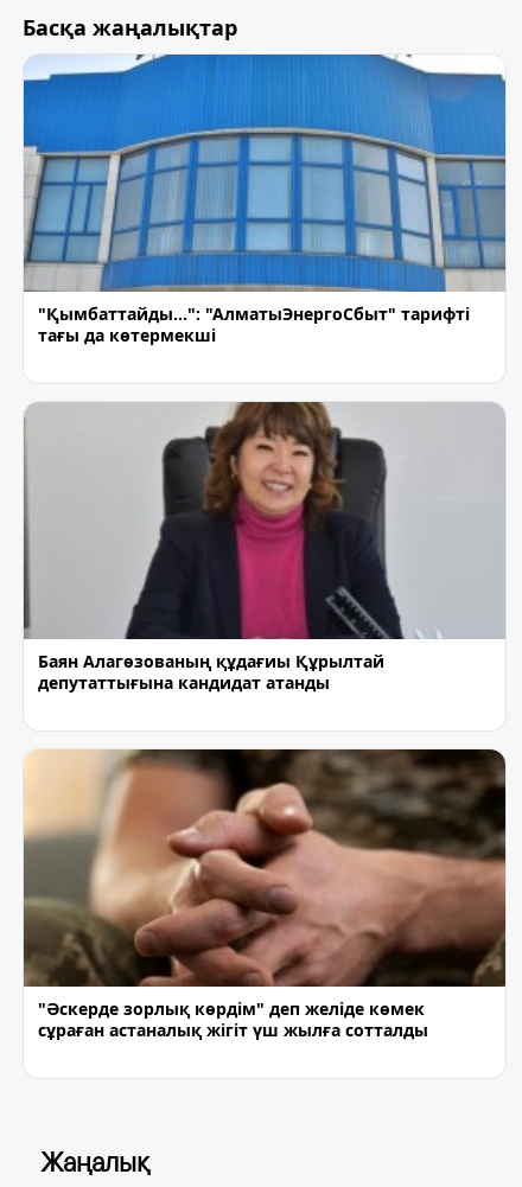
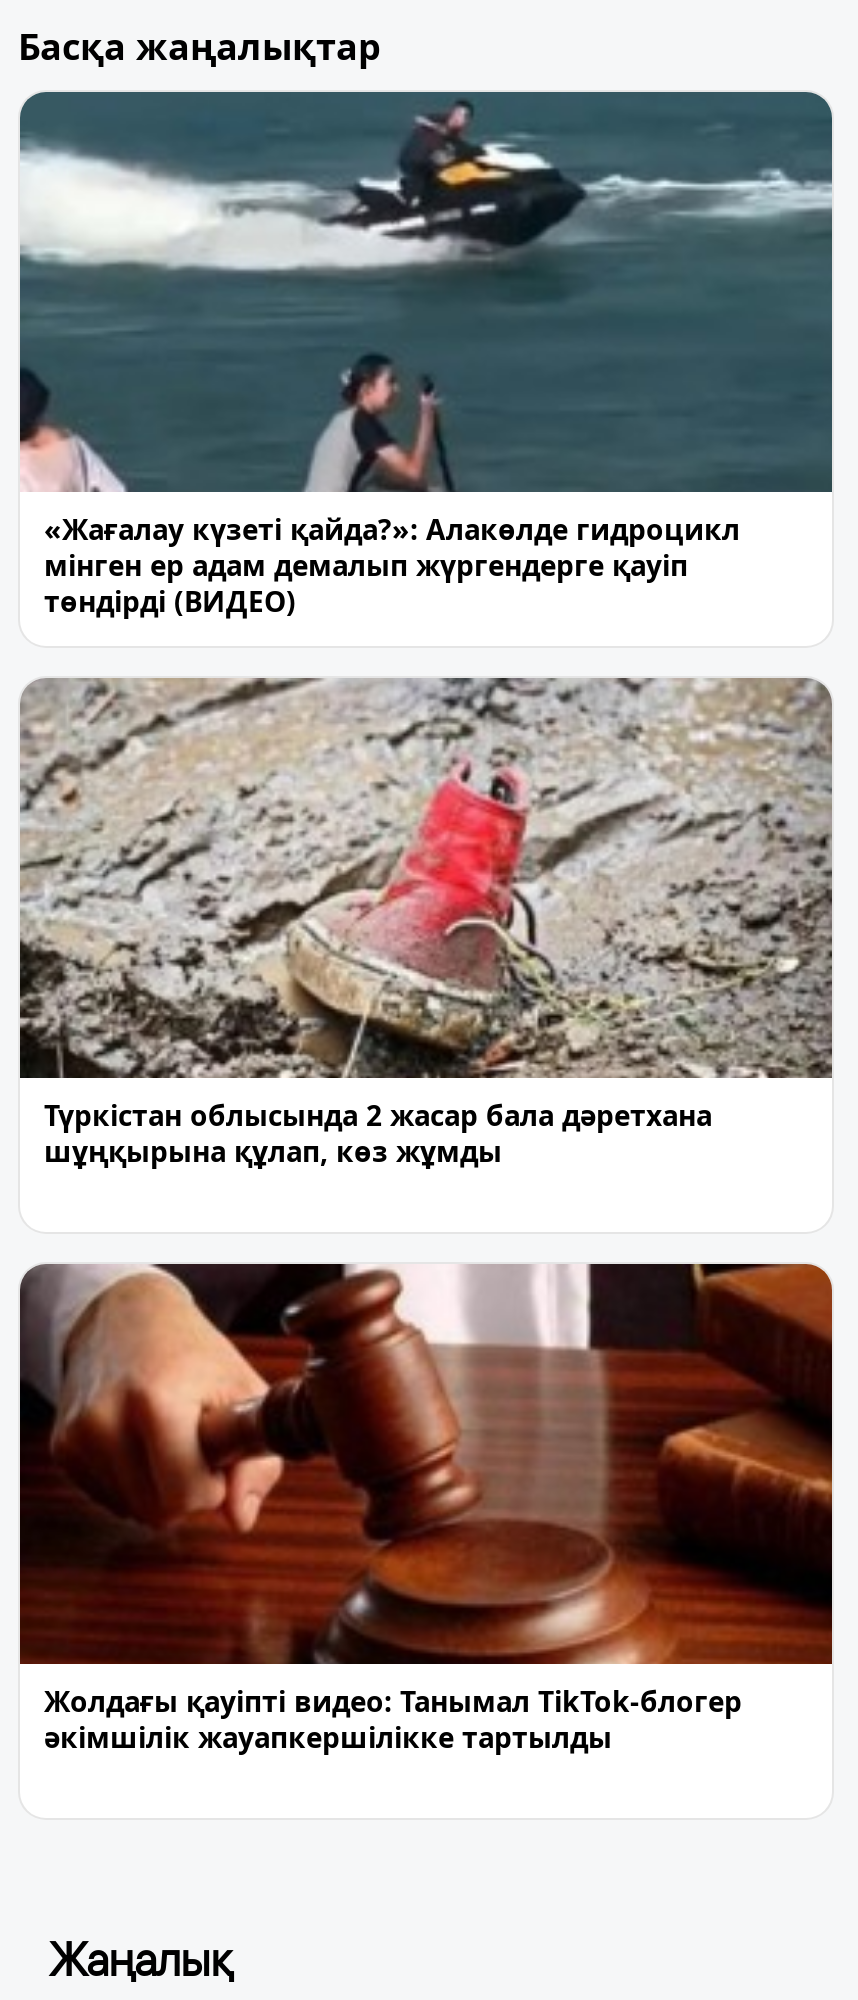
- [image]
- "Қымбаттайды...": "АлматыЭнергоСбыт" тарифті
- тағы да көтермекші
+ [image]
+ «Жағалау күзеті қайда?»: Алакөлде гидроцикл
+ мінген ер адам демалып жүргендерге қауіп
+ төндірді (ВИДЕО)

- [image]
- Баян Алагөзованың құдағиы Құрылтай
- депутаттығына кандидат атанды
+ [image]
+ Түркістан облысында 2 жасар бала дәретхана
+ шұңқырына құлап, көз жұмды

- [image]
- "Әскерде зорлық көрдім" деп желіде көмек
- сұраған астаналық жігіт үш жылға сотталды
+ [image]
+ Жолдағы қауіпті видео: Танымал TikTok-блогер
+ әкімшілік жауапкершілікке тартылды
